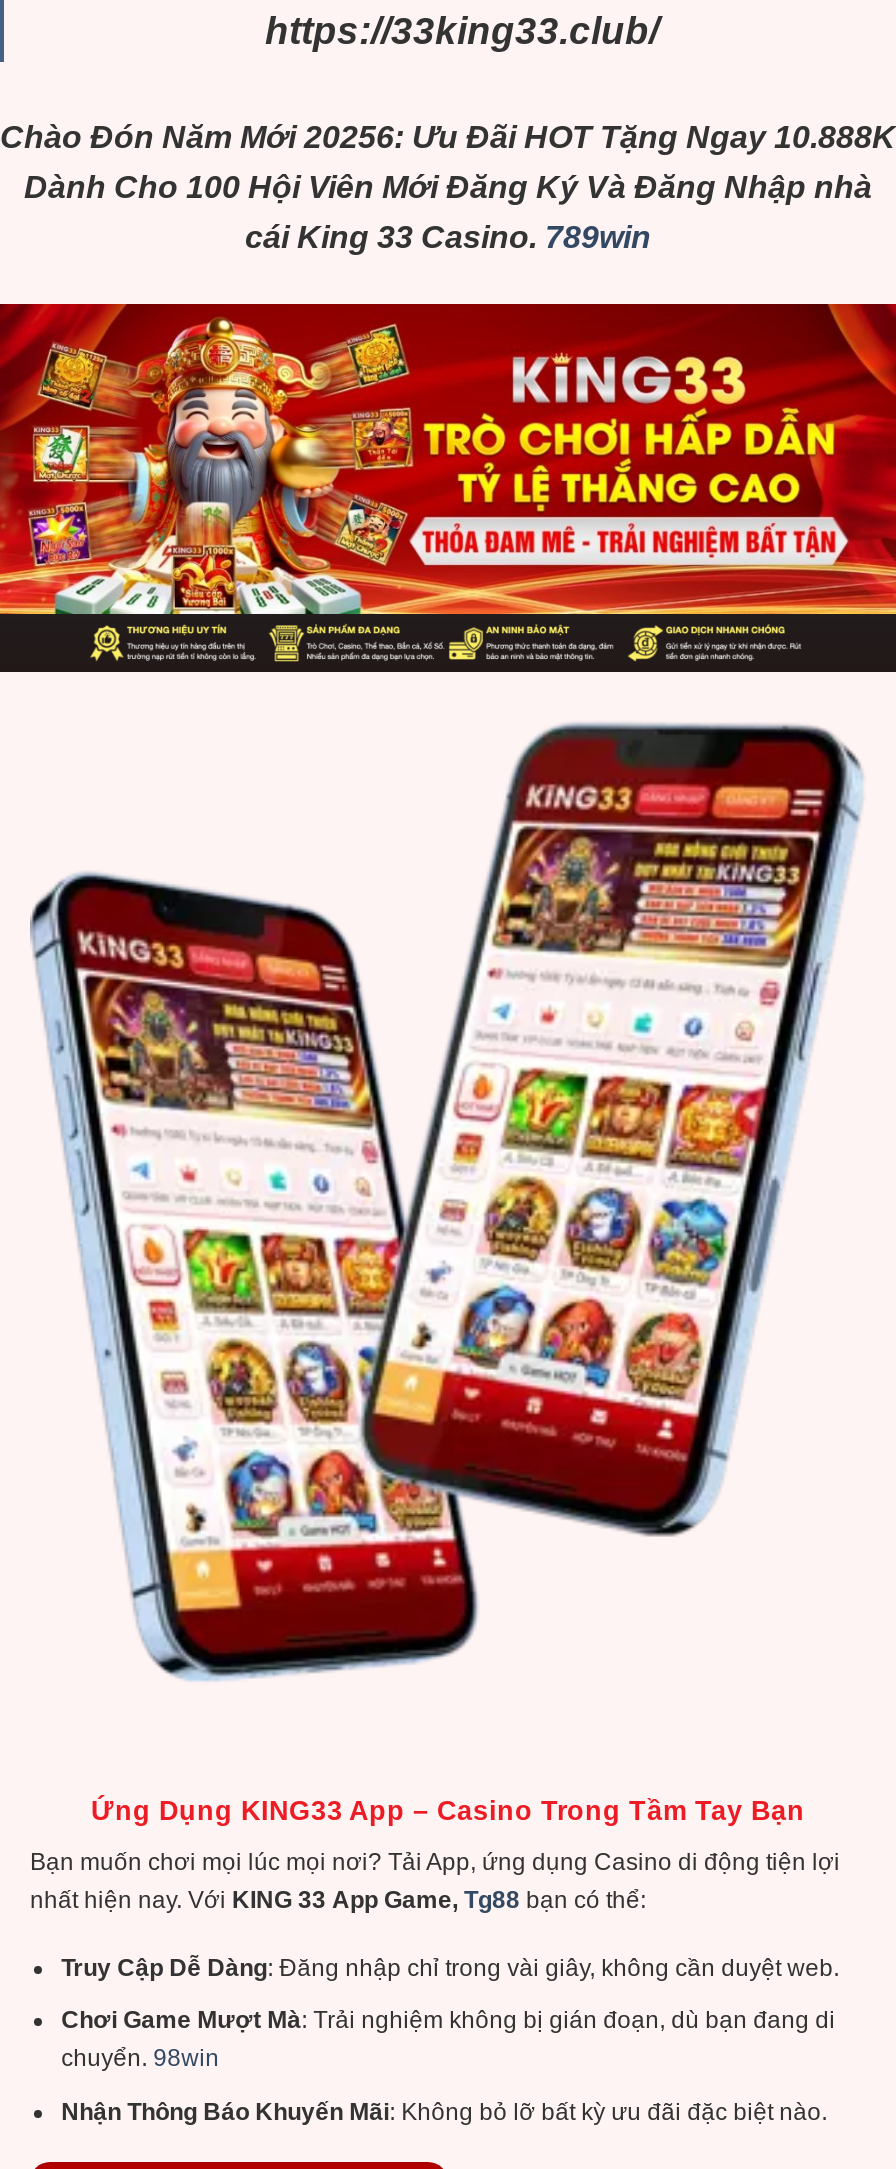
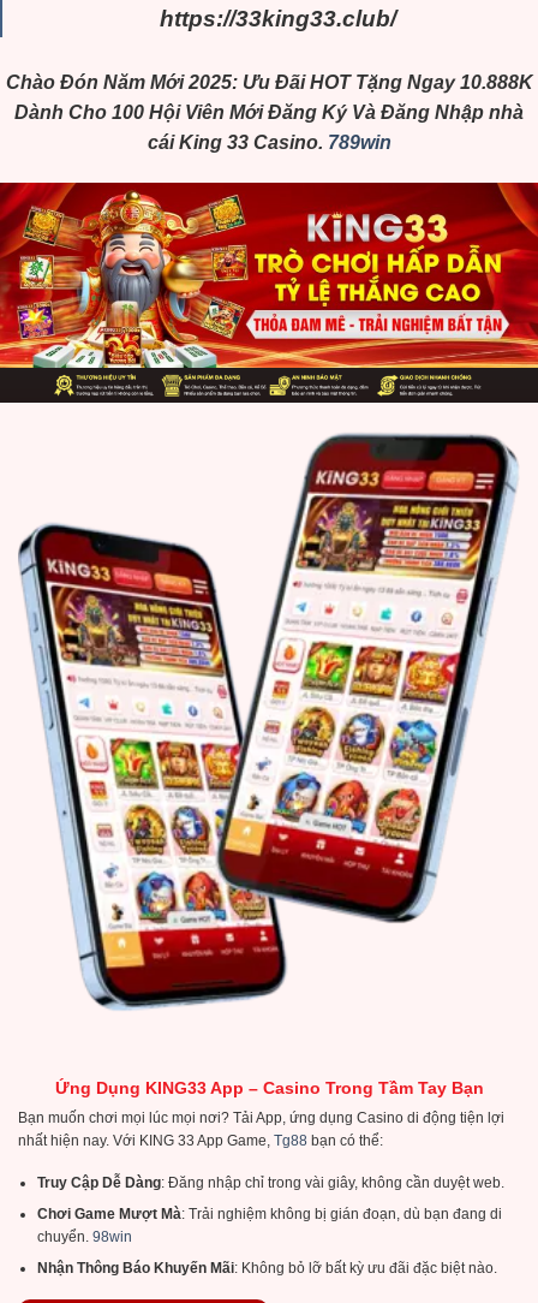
- Chào Đón Năm Mới 20256: Ưu Đãi HOT Tặng Ngay 10.888K
+ Chào Đón Năm Mới 2025: Ưu Đãi HOT Tặng Ngay 10.888K
